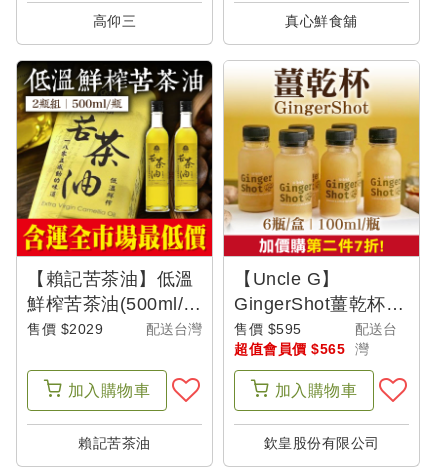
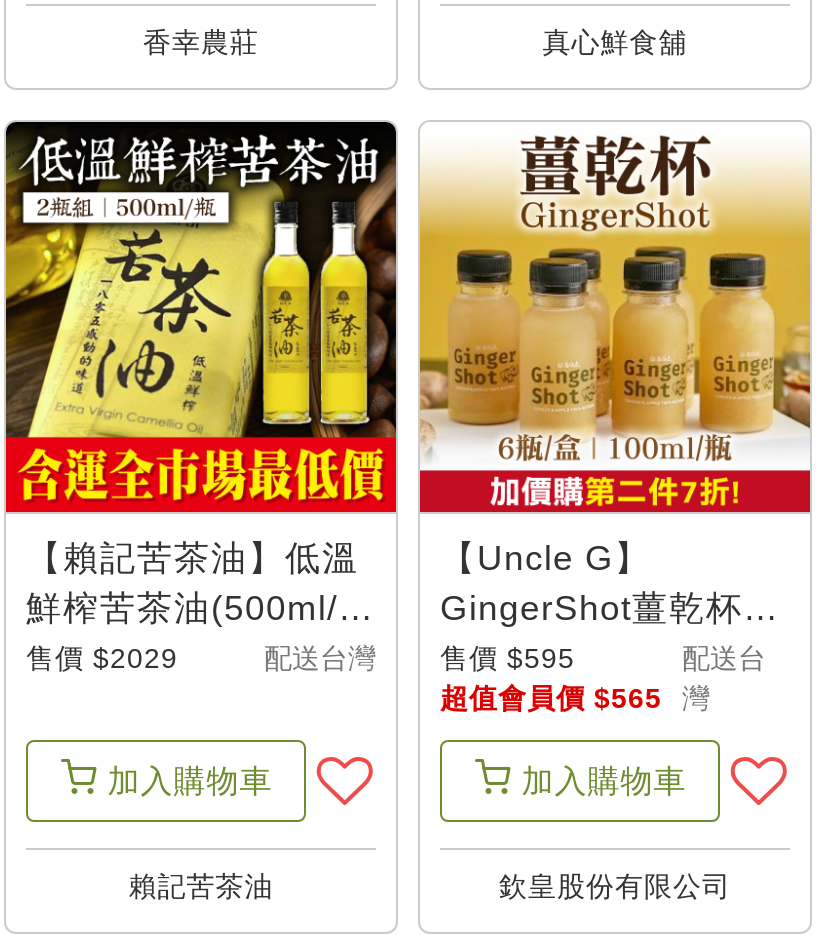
- 高仰三
+ 香幸農莊
